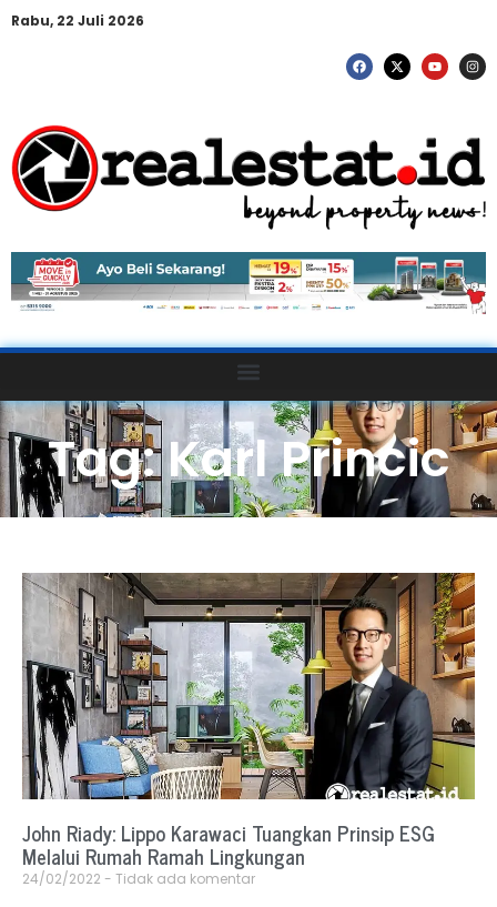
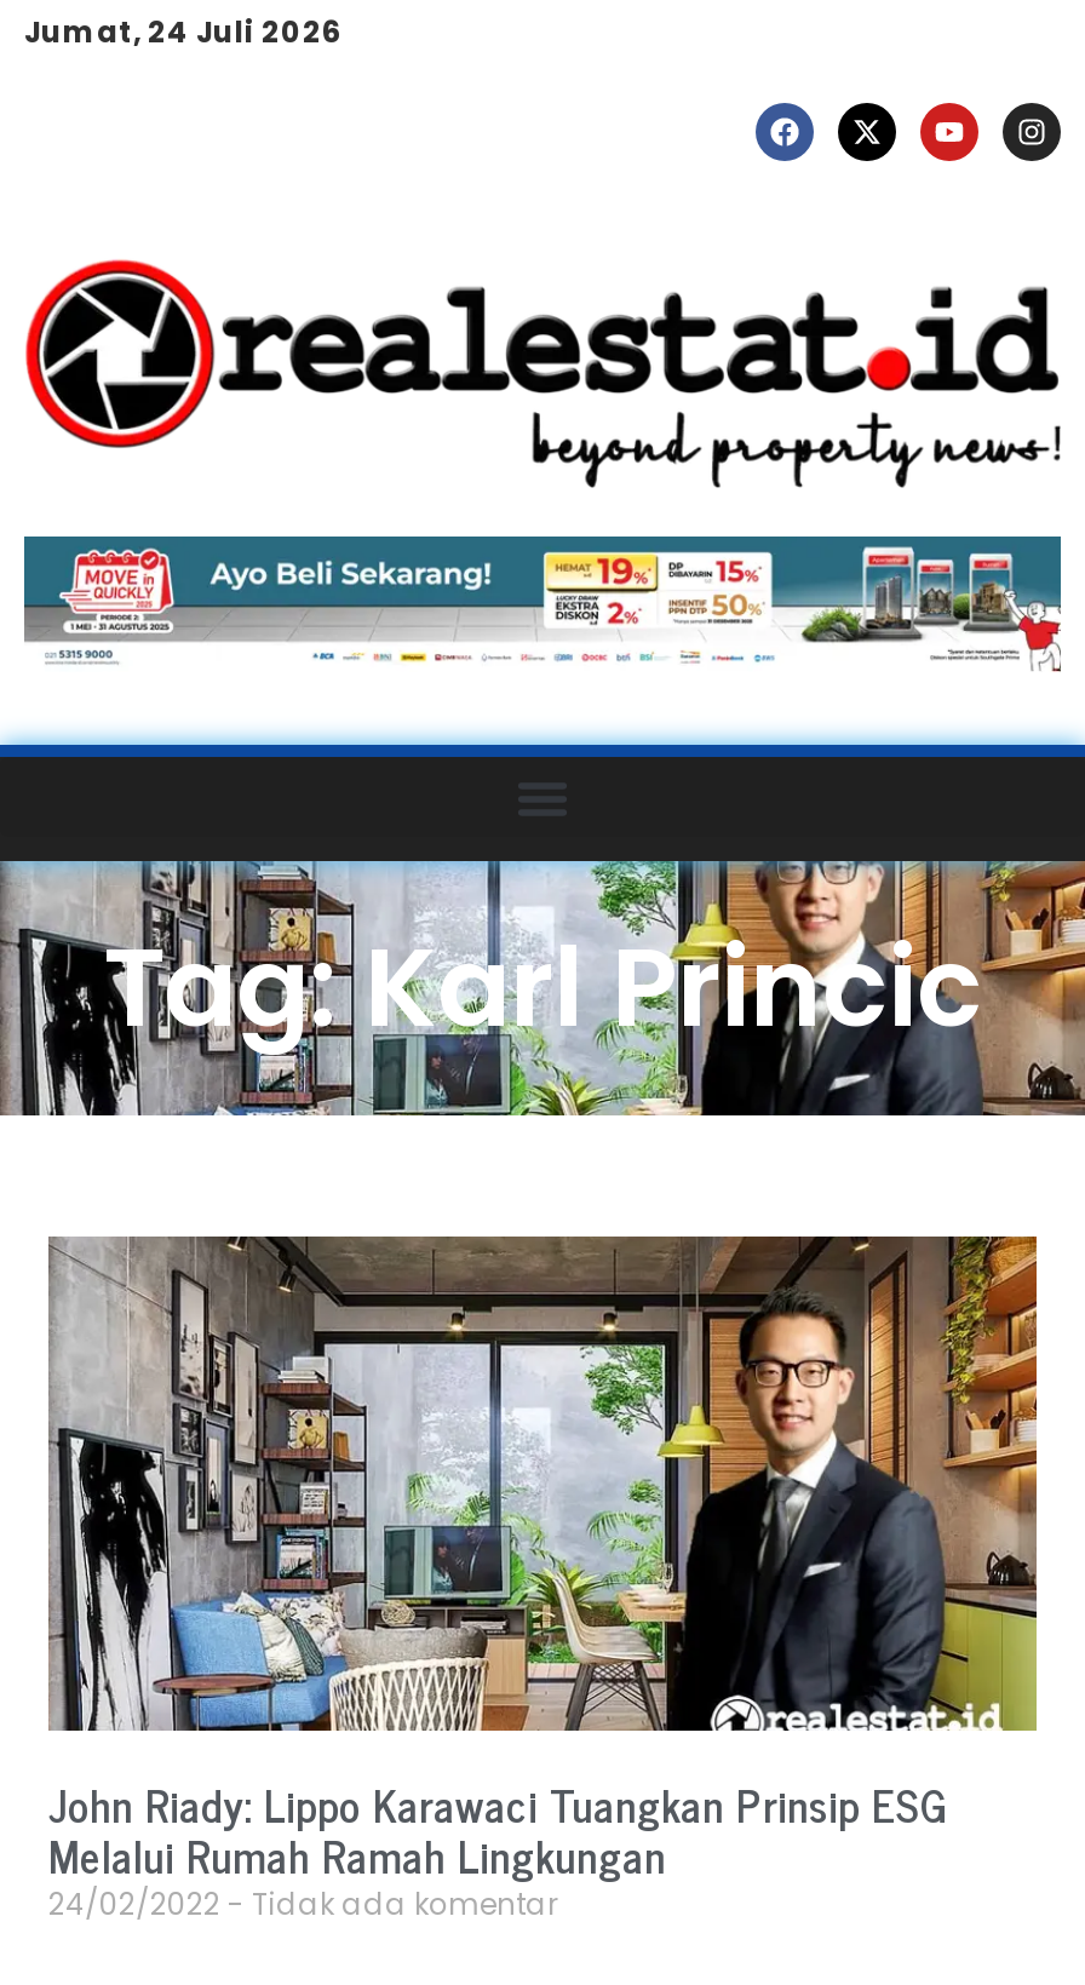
- Rabu, 22 Juli 2026
+ Jumat, 24 Juli 2026
